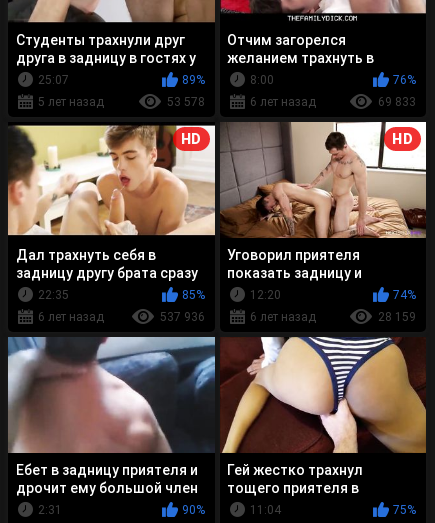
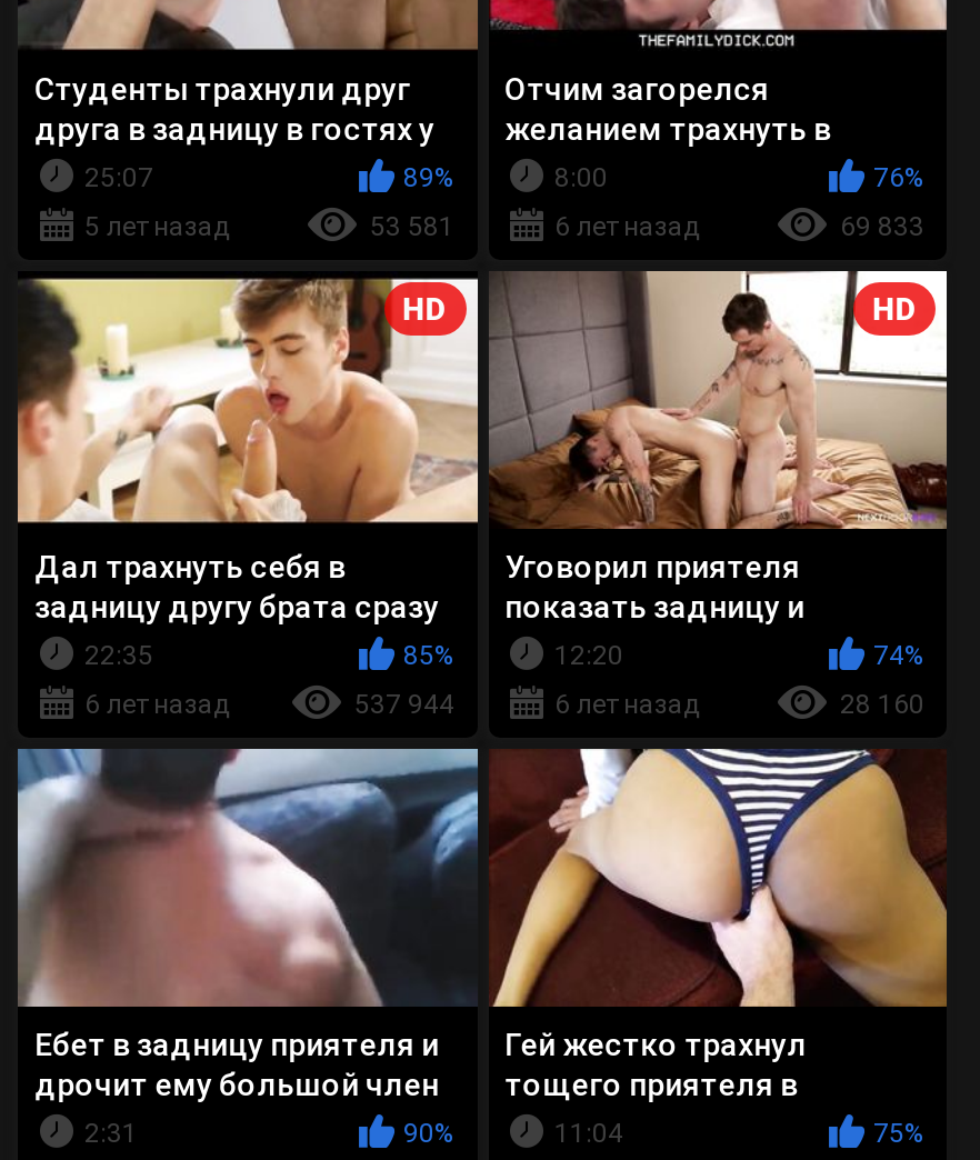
- 53 578
+ 53 581

- 537 936
+ 537 944

- 28 159
+ 28 160
